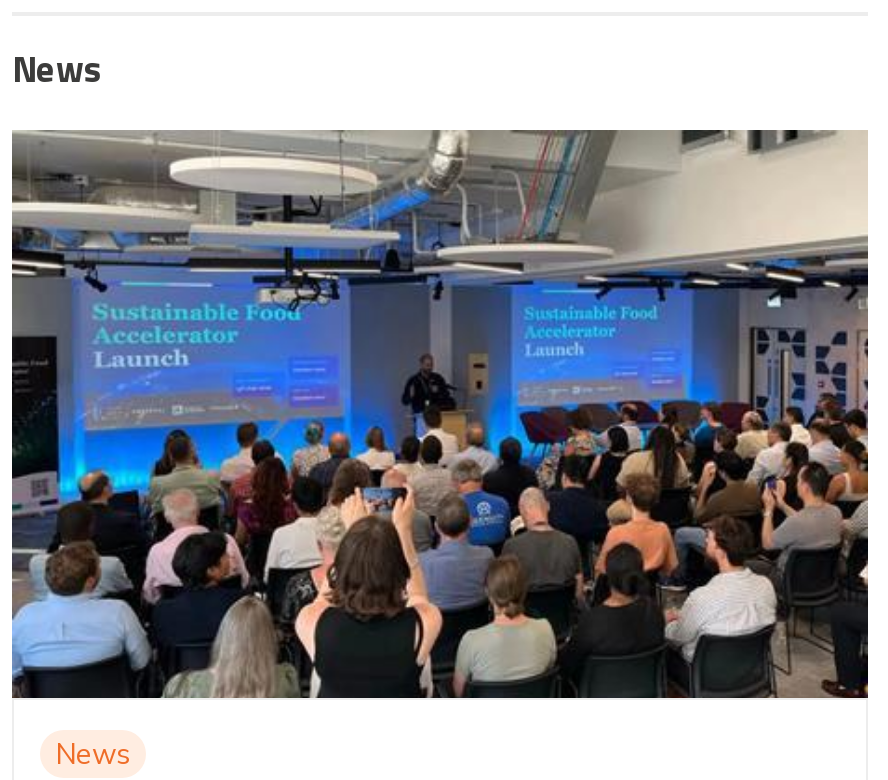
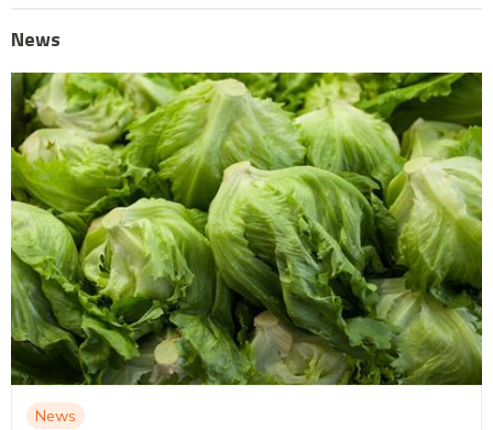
- [image]
+ [image]
